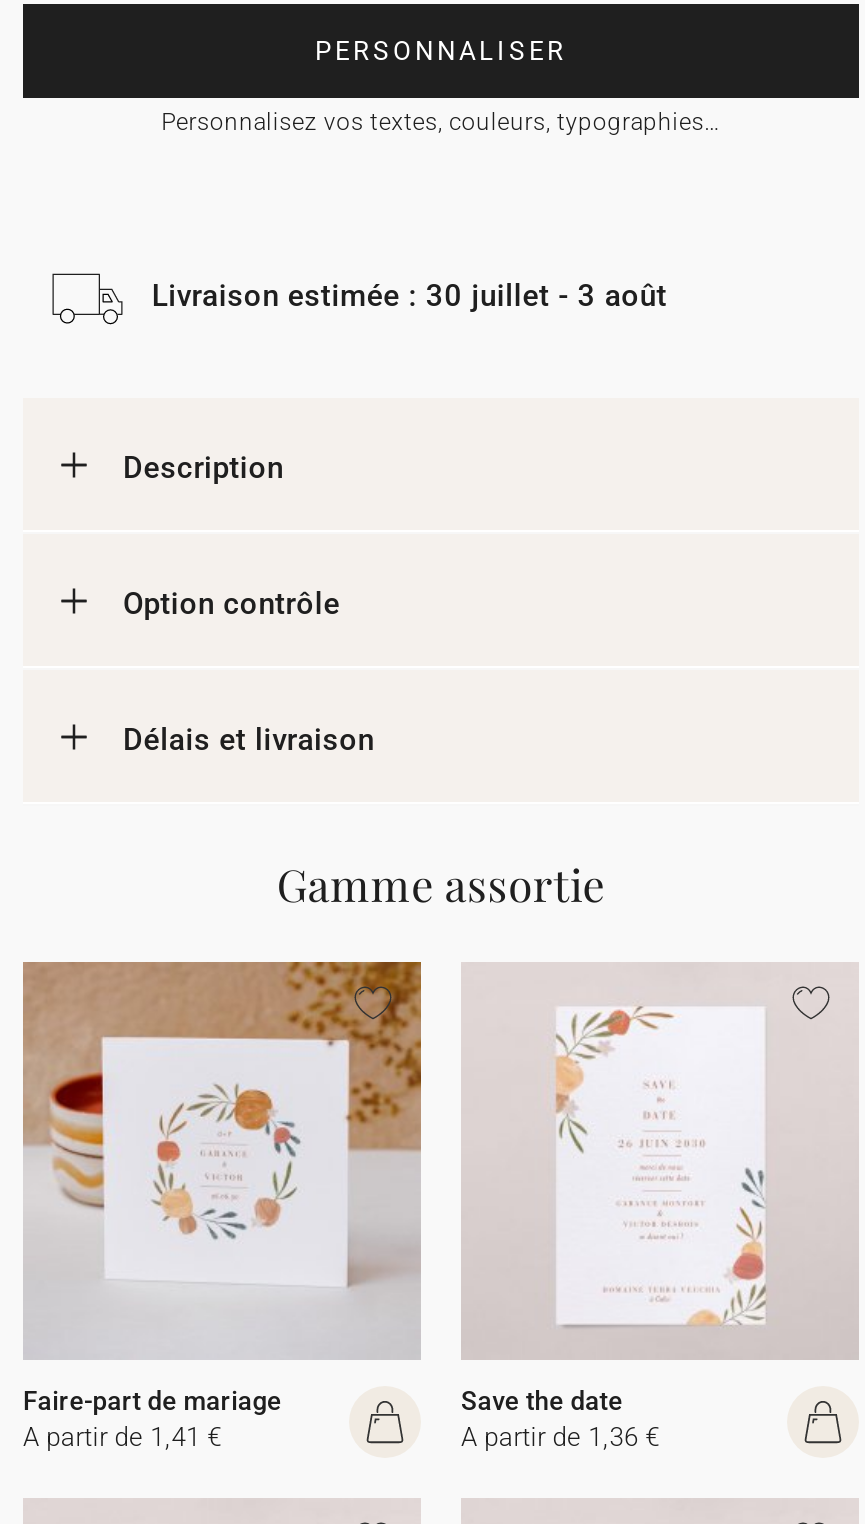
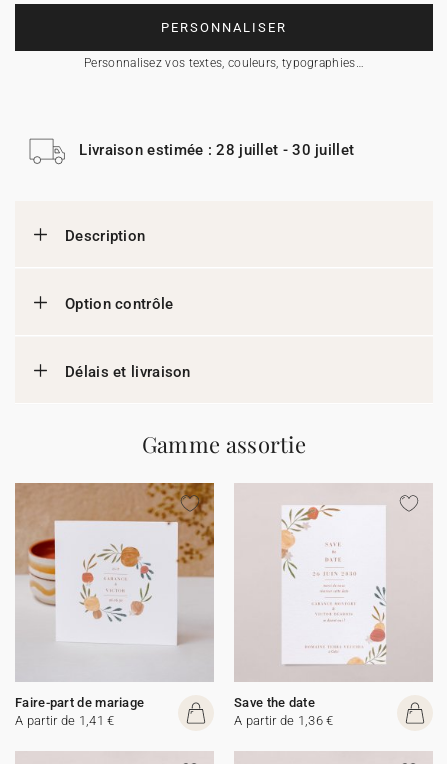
- Livraison estimée : 30 juillet - 3 août
+ Livraison estimée : 28 juillet - 30 juillet
